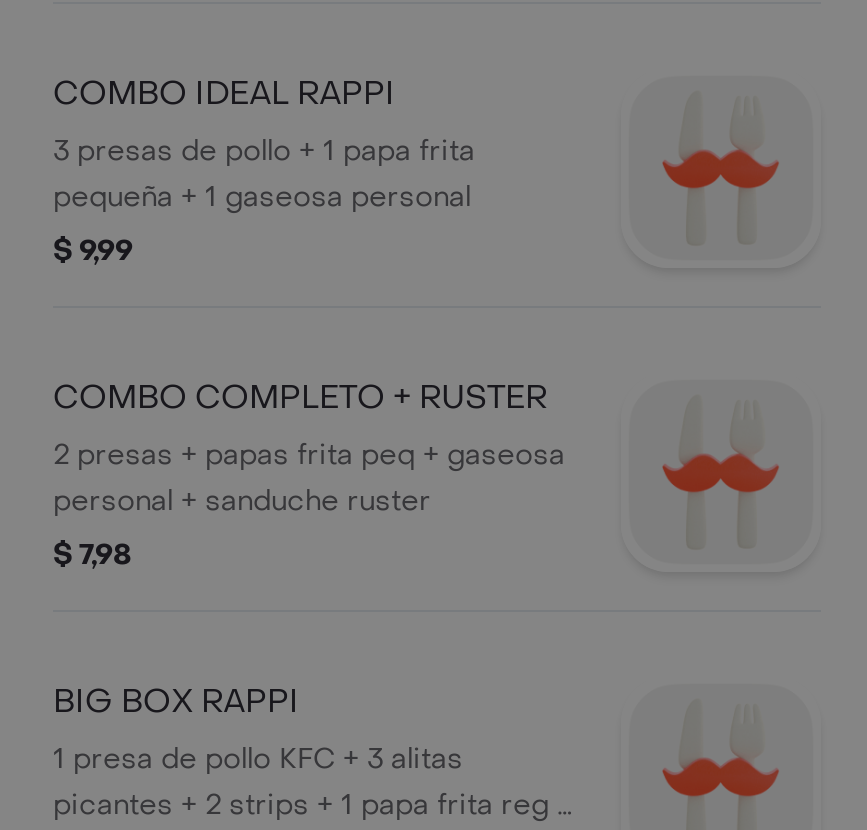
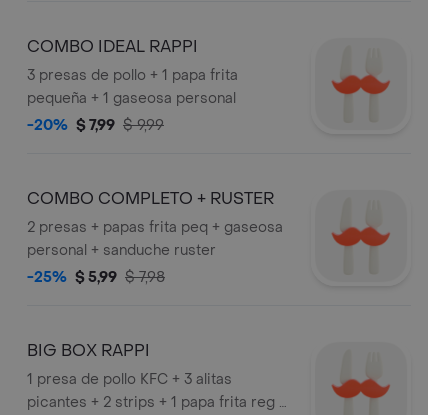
- $ 9,99
+ -20% $ 7,99 $ 9,99

- $ 7,98
+ -25% $ 5,99 $ 7,98
